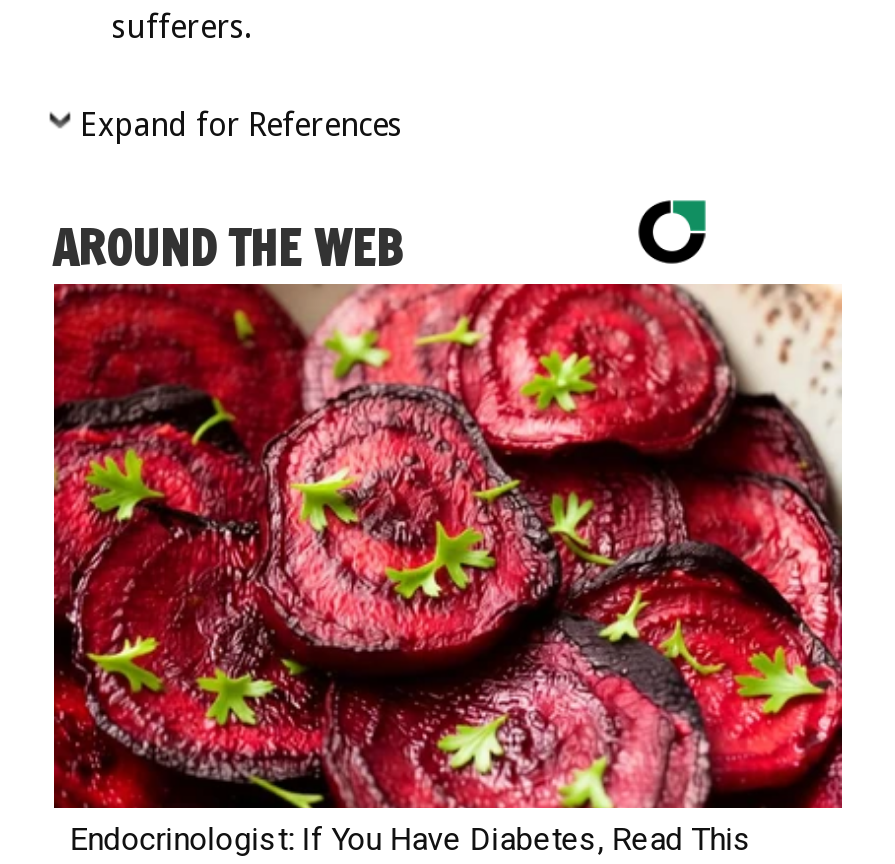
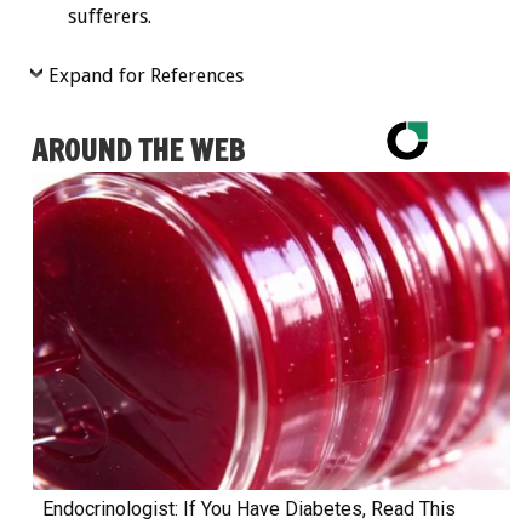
- [image]
+ [image]
